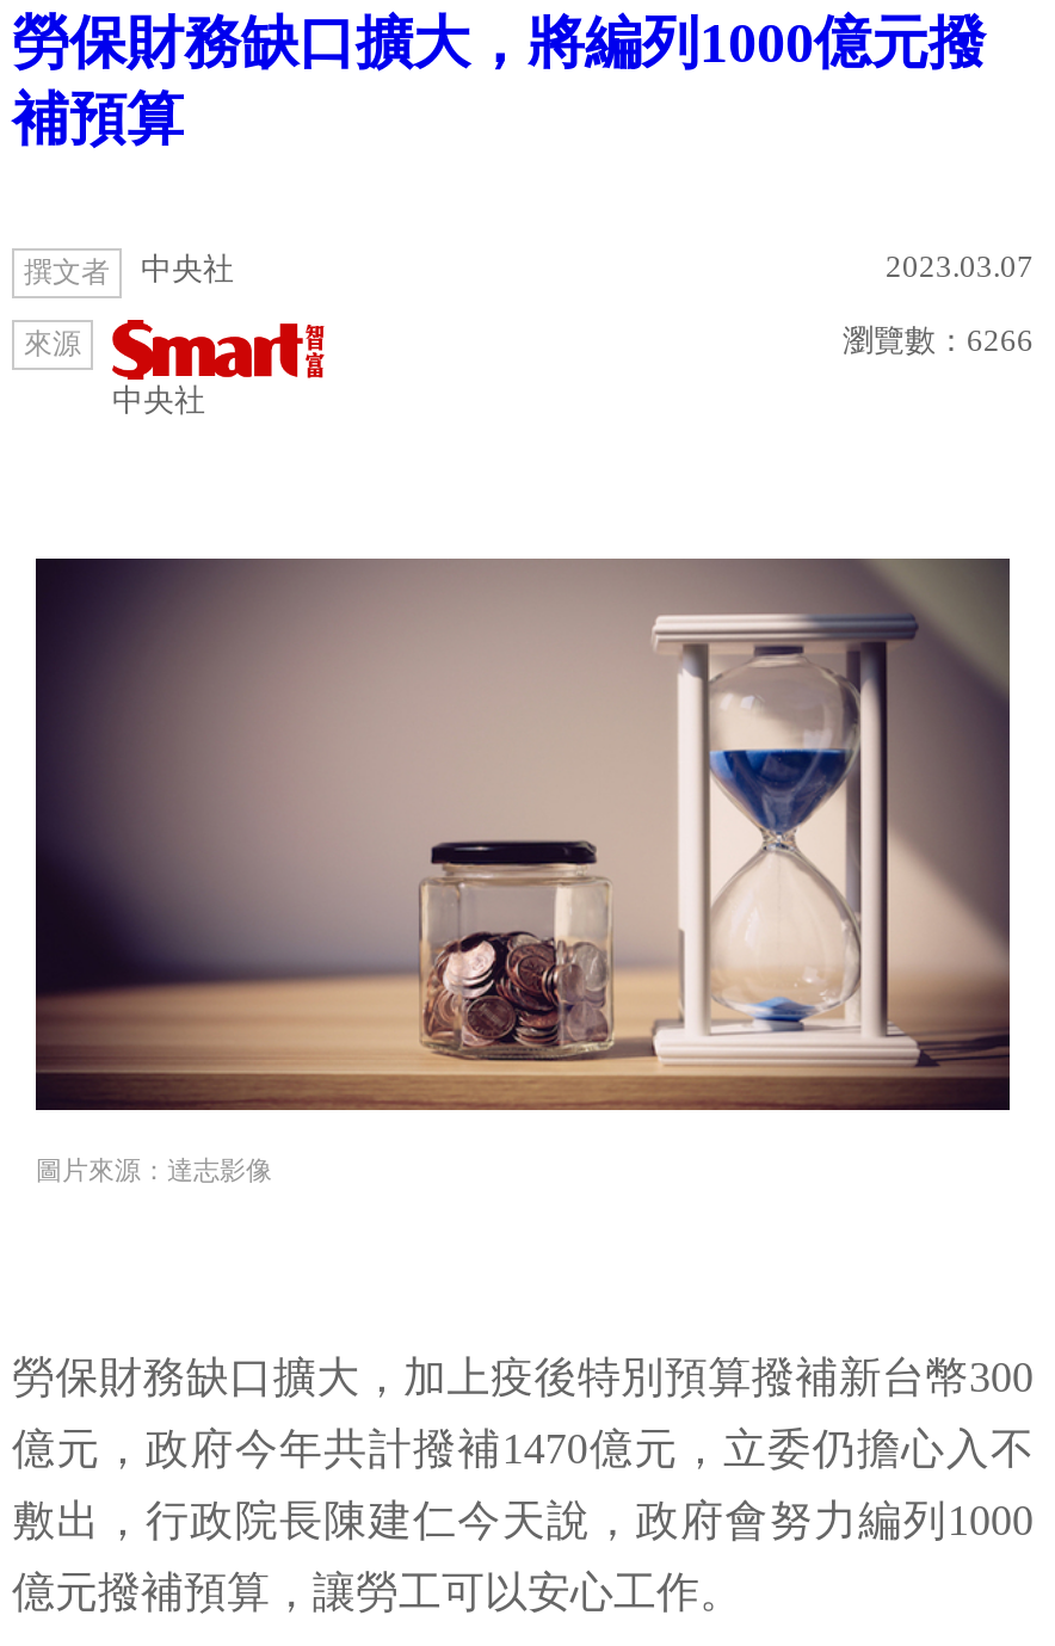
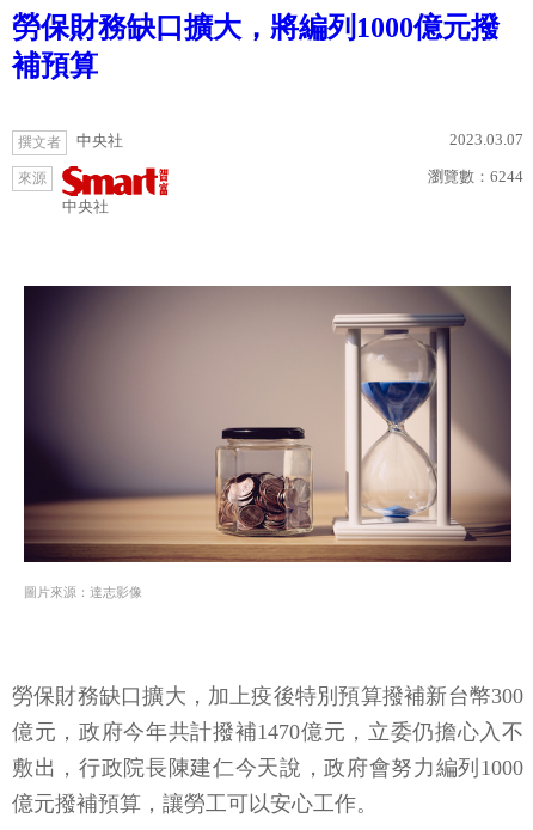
- 瀏覽數：6266
+ 瀏覽數：6244
